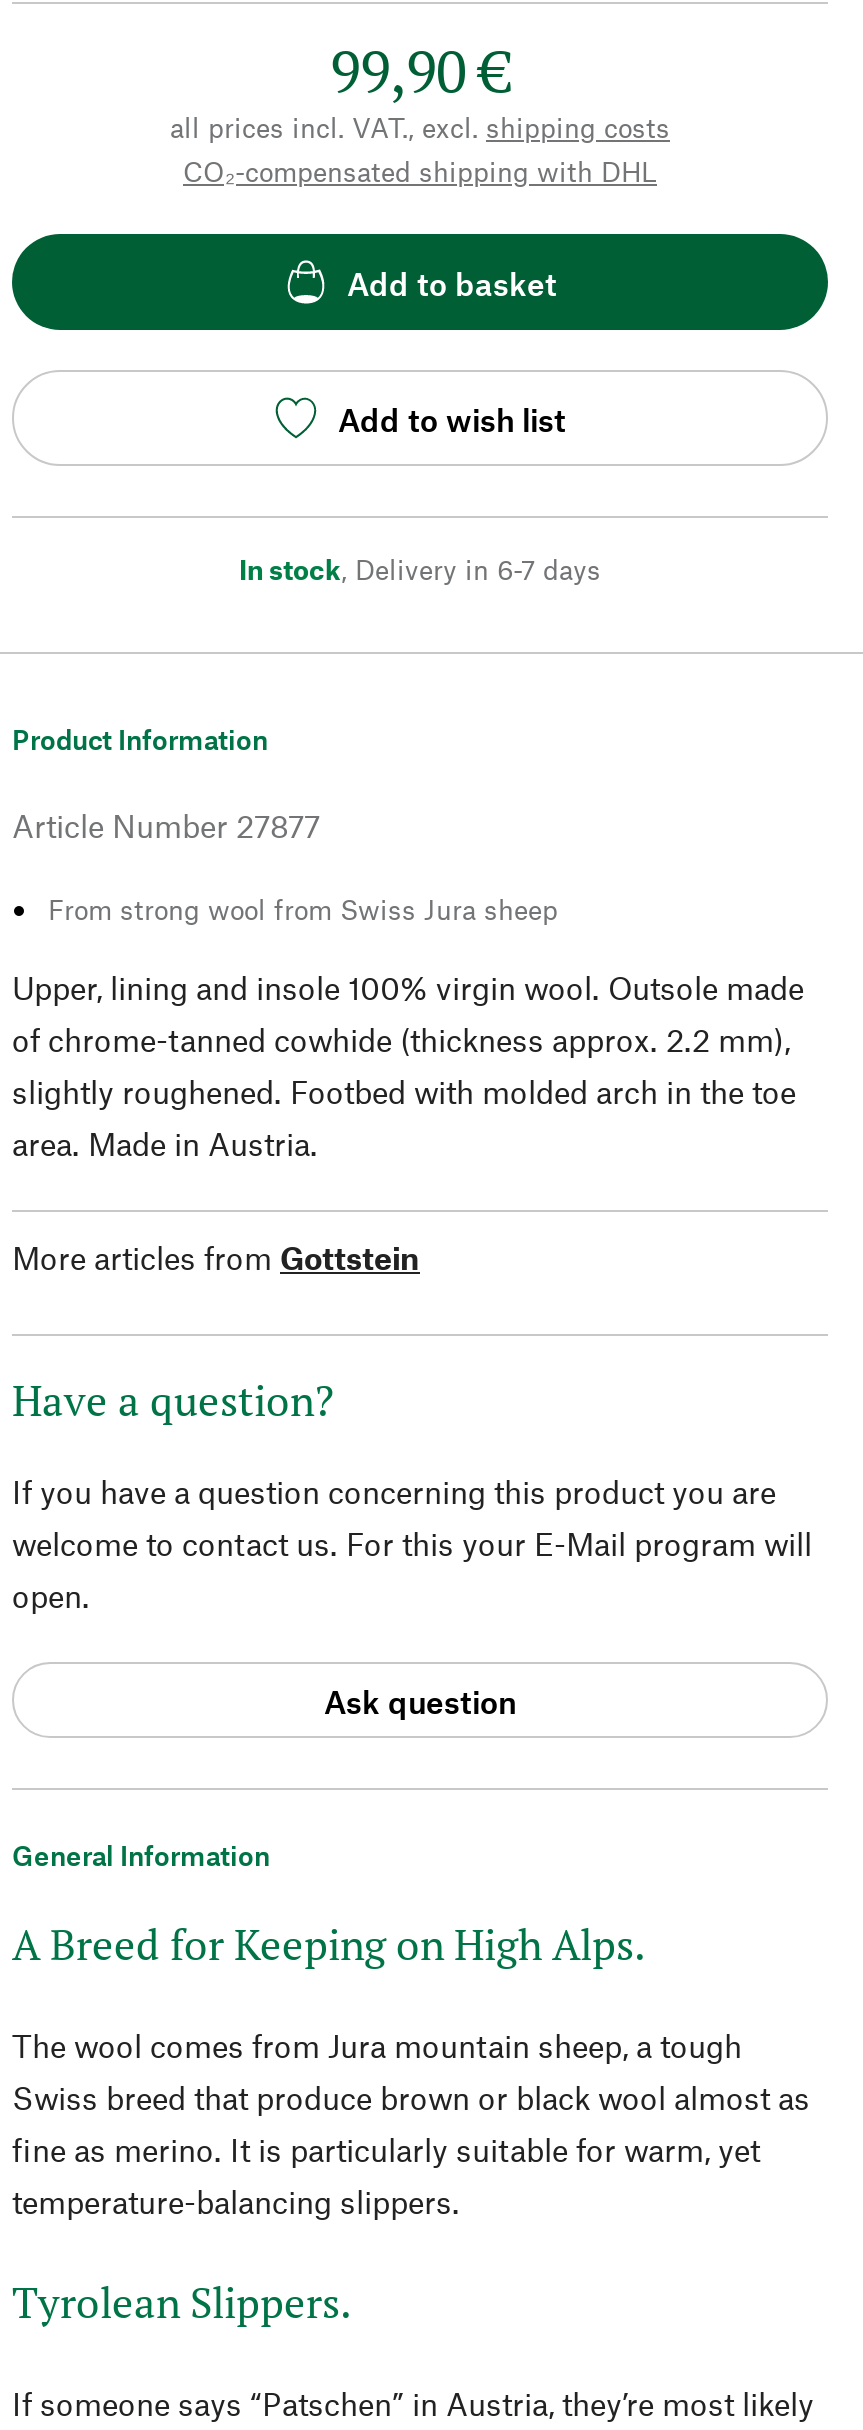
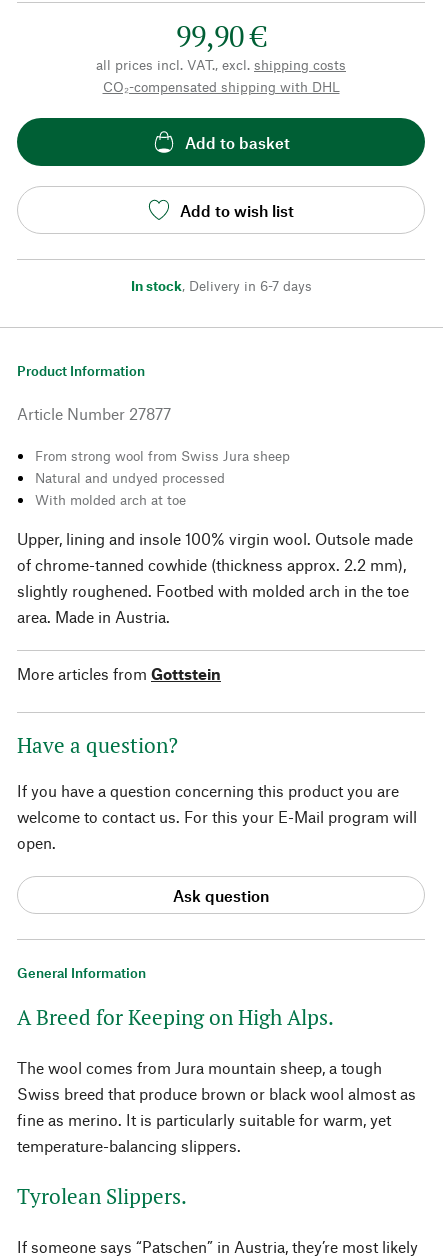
+ Natural and undyed processed
+ With molded arch at toe
